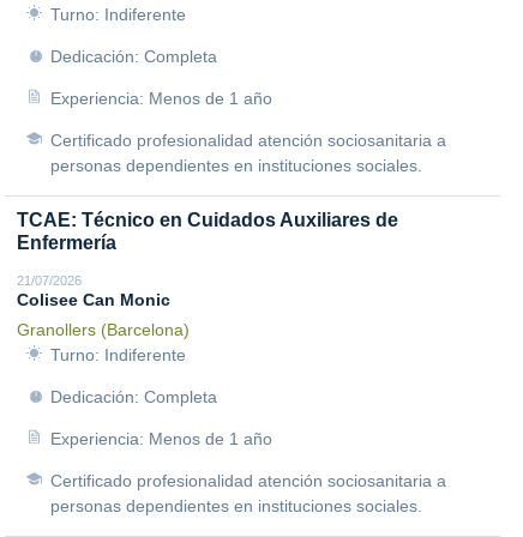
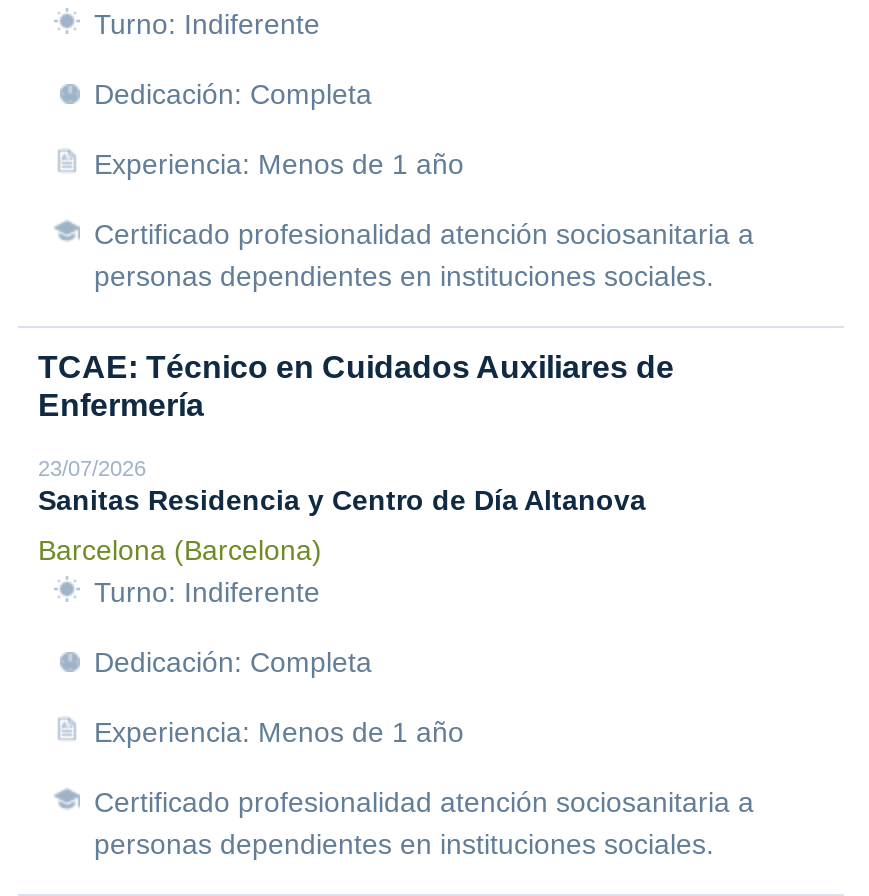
- 21/07/2026
- Colisee Can Monic
+ 23/07/2026
+ Sanitas Residencia y Centro de Día Altanova

- Granollers (Barcelona)
+ Barcelona (Barcelona)
